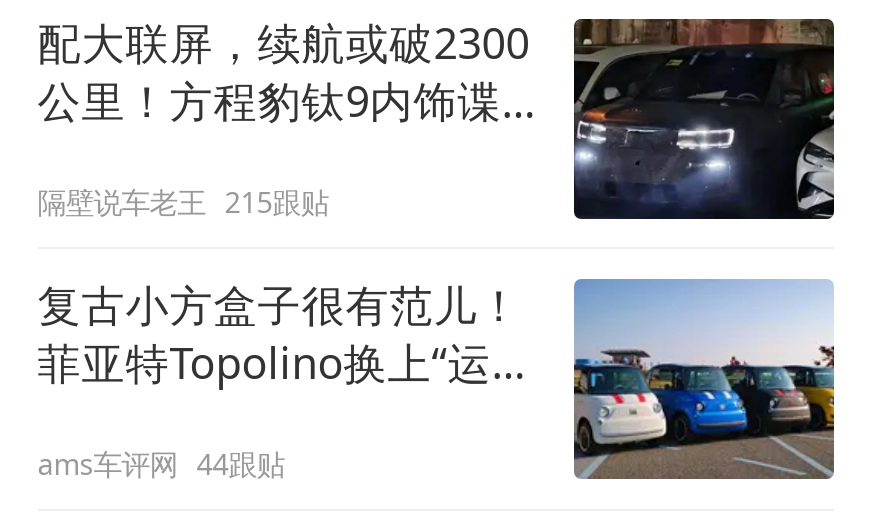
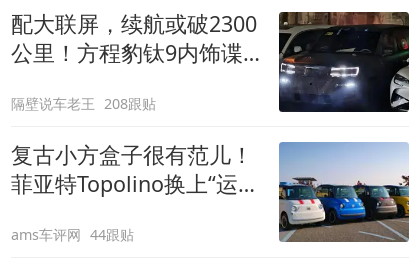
- 隔壁说车老王 215跟贴
+ 隔壁说车老王 208跟贴
